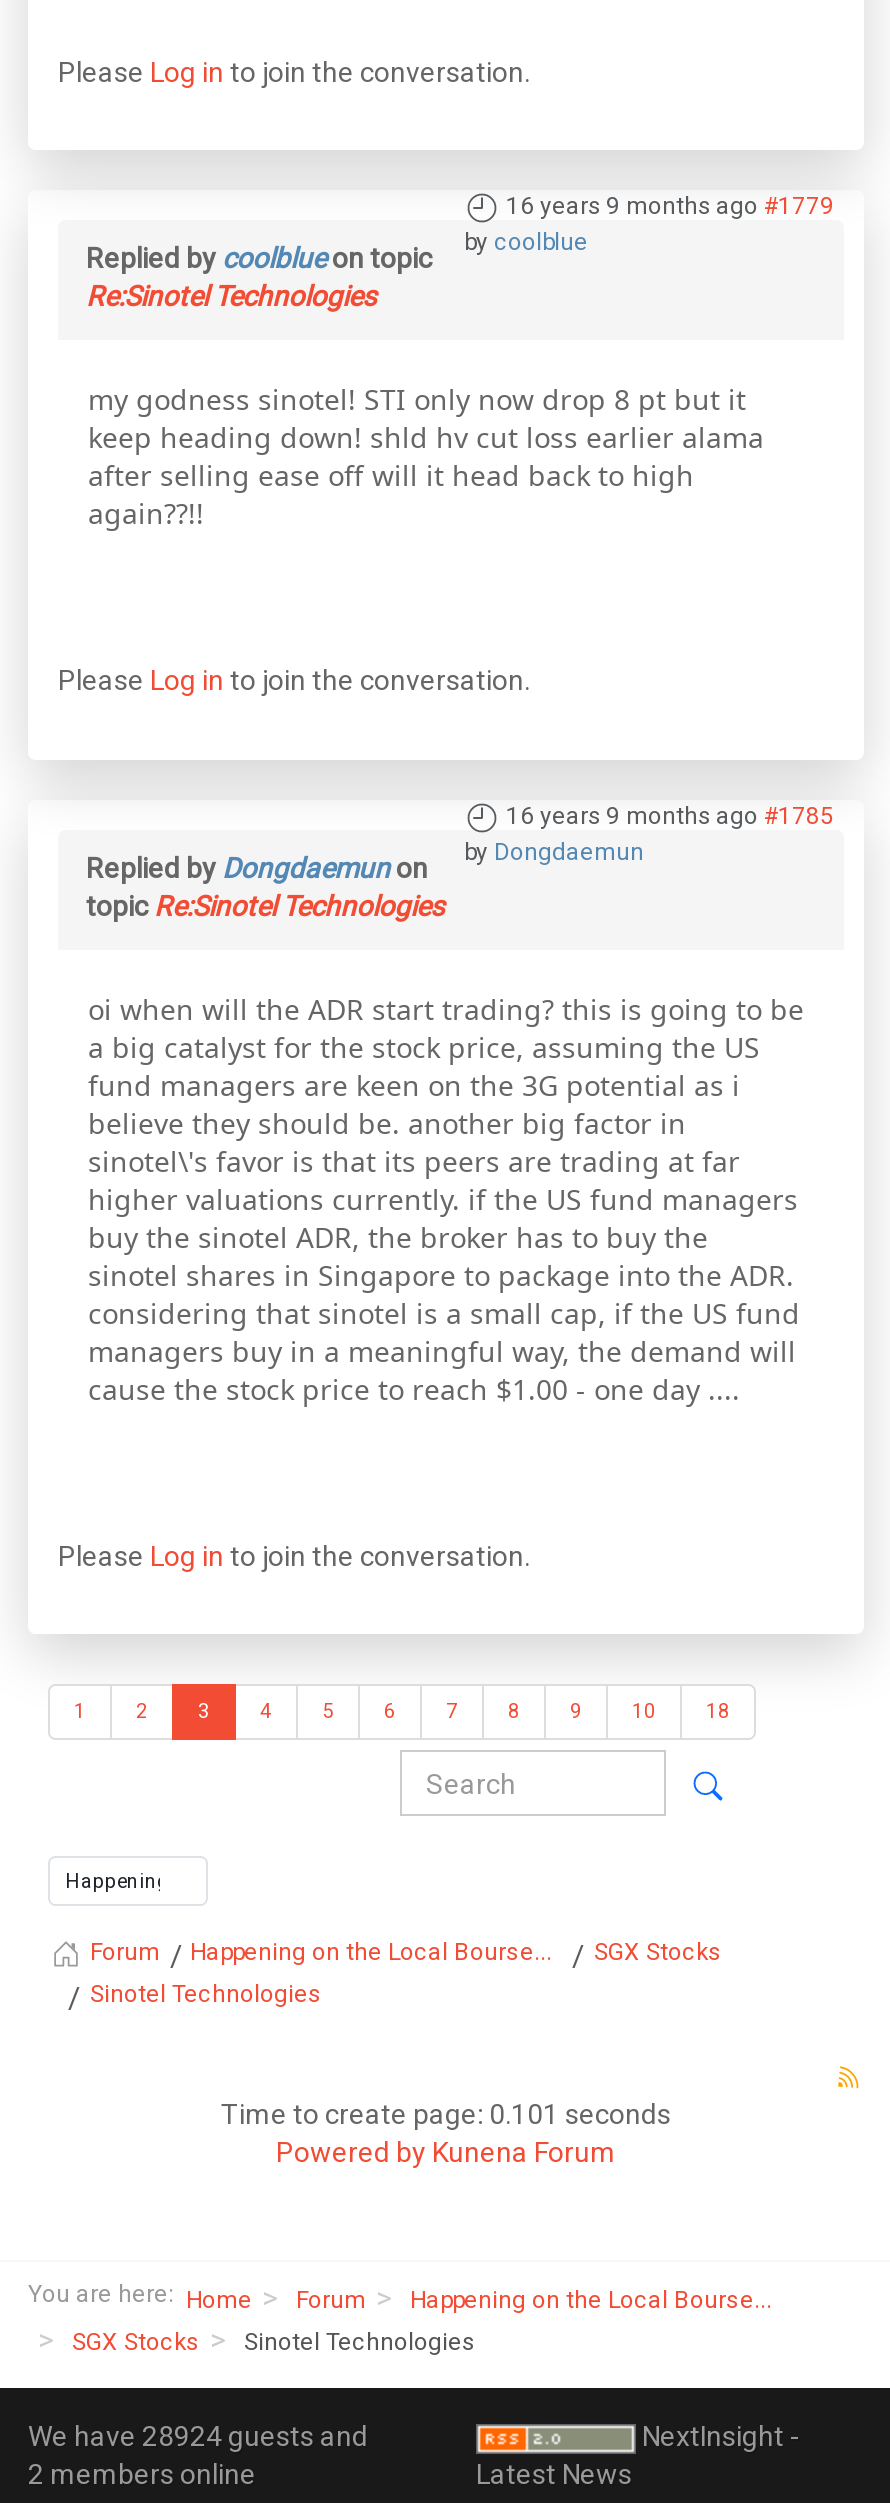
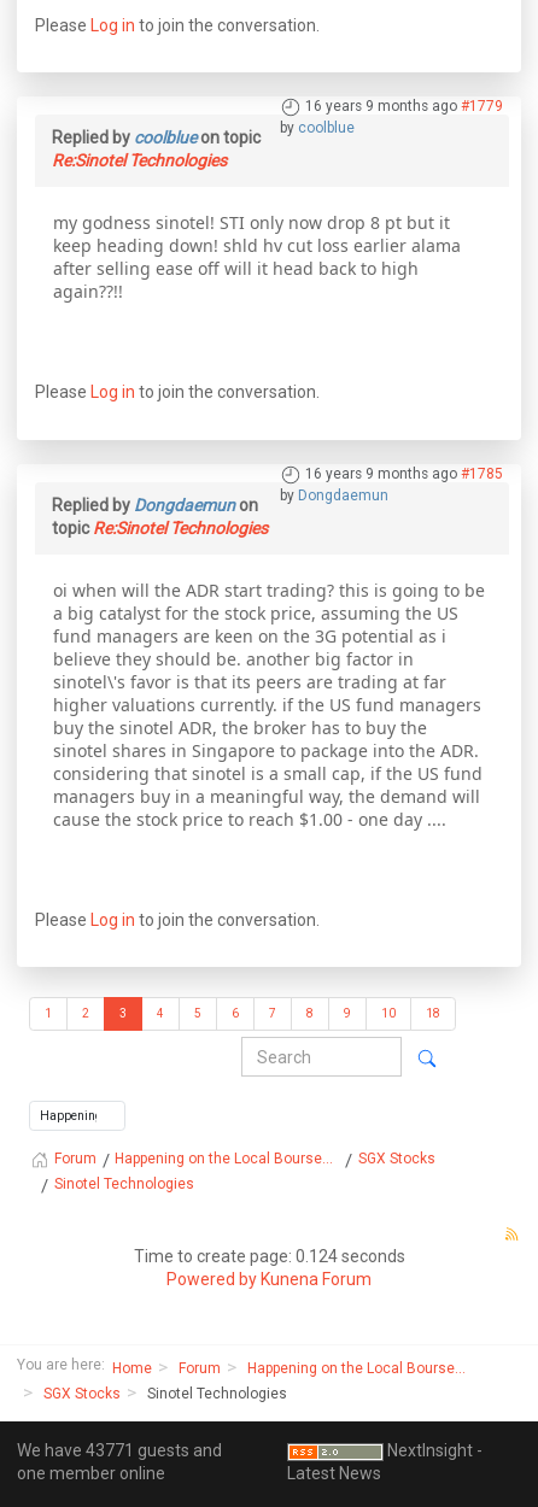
- Time to create page: 0.101 seconds
+ Time to create page: 0.124 seconds

- We have 28924 guests and
+ We have 43771 guests and

- 2 members online
+ one member online
